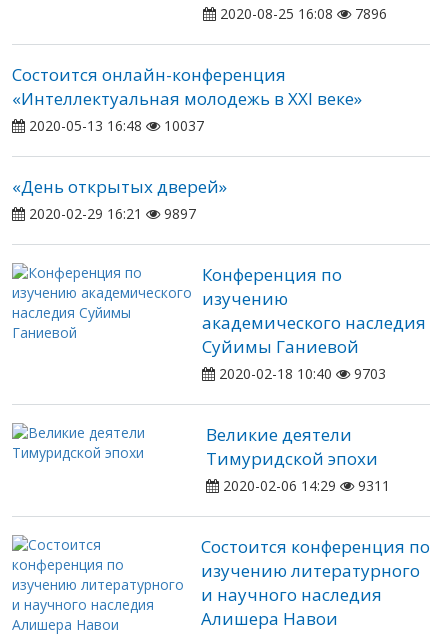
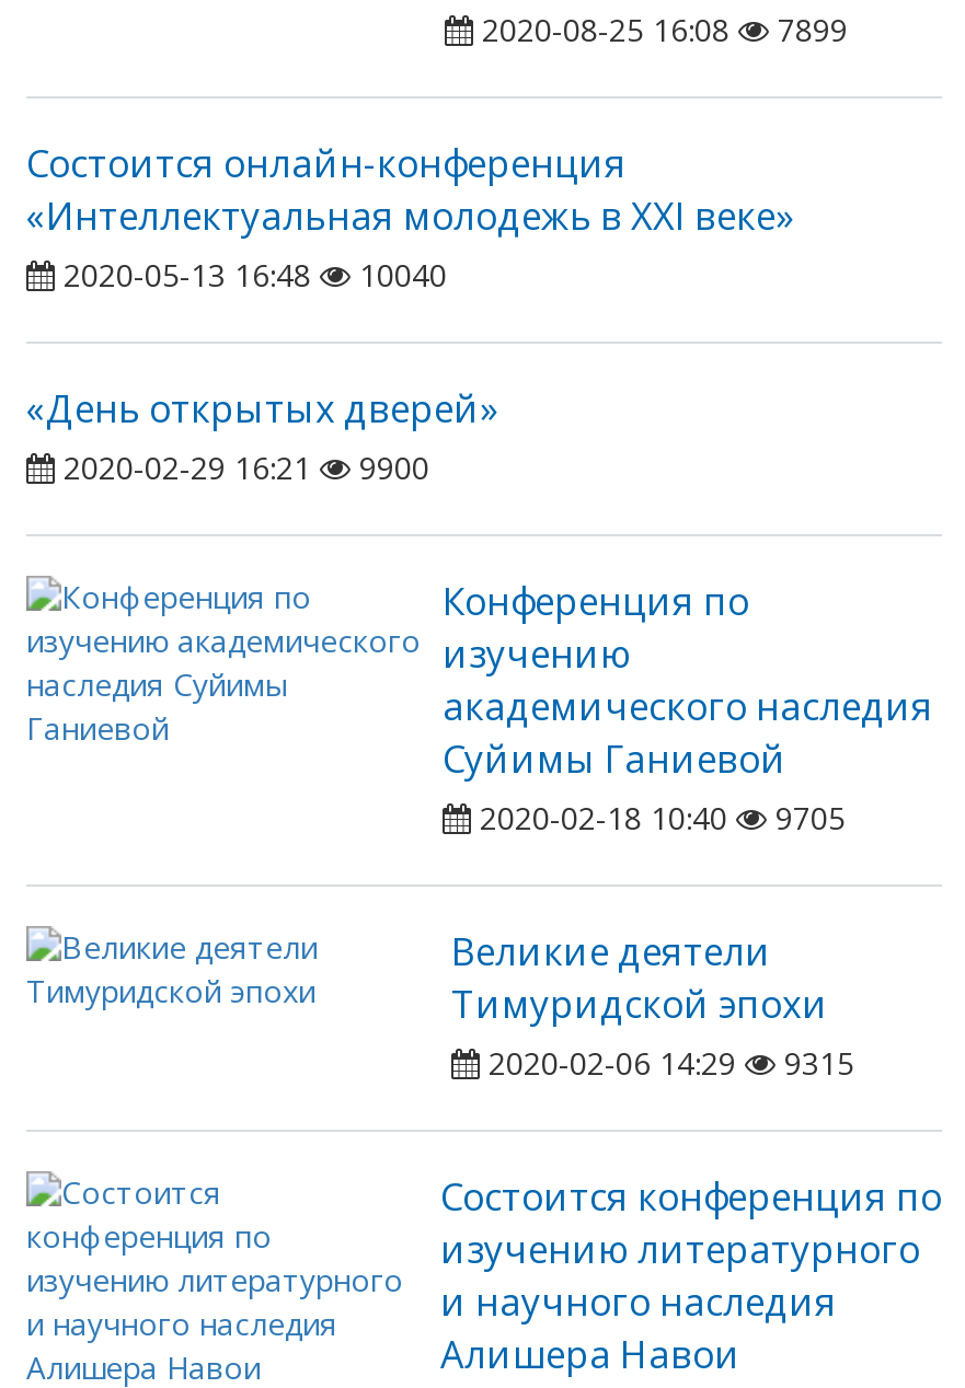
- 2020-08-25 16:08 7896
+ 2020-08-25 16:08 7899

- 2020-05-13 16:48 10037
+ 2020-05-13 16:48 10040

- 2020-02-29 16:21 9897
+ 2020-02-29 16:21 9900

- 2020-02-18 10:40 9703
+ 2020-02-18 10:40 9705

- 2020-02-06 14:29 9311
+ 2020-02-06 14:29 9315
